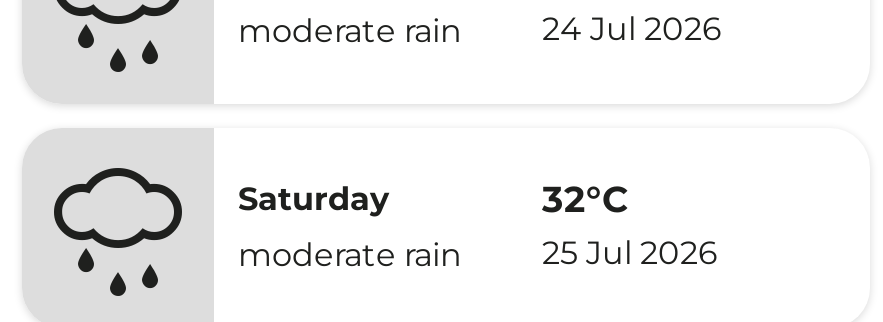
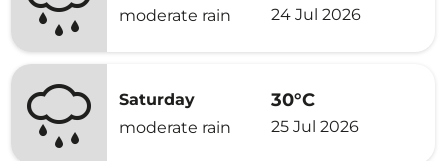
- 32°C
+ 30°C
